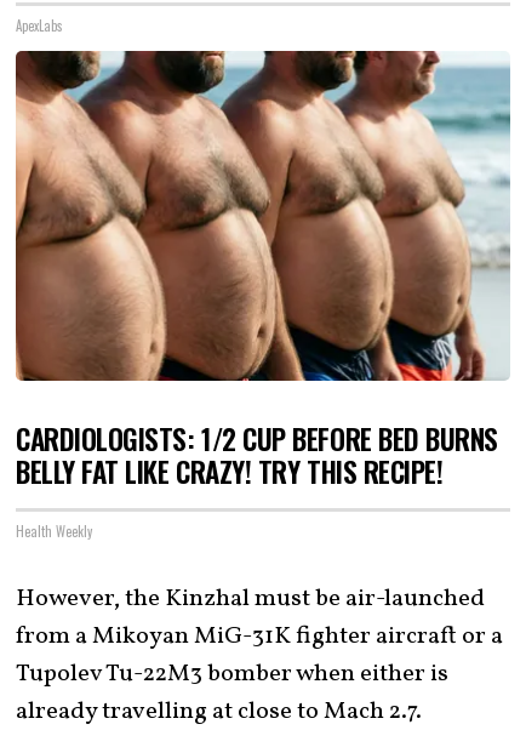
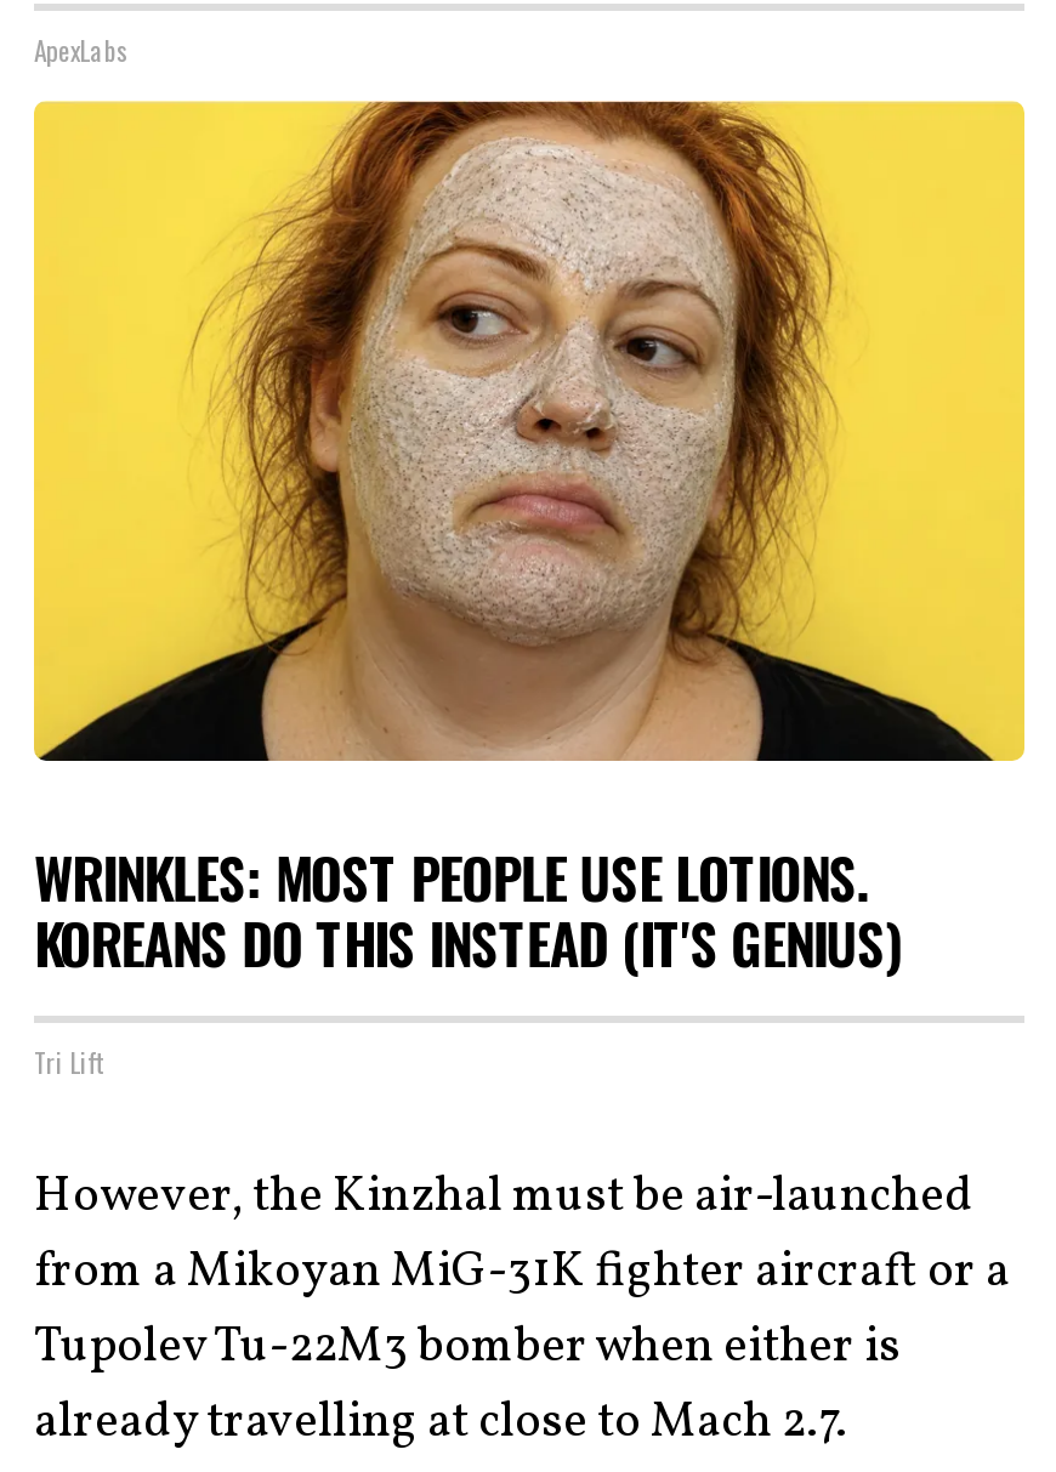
- [image]
- CARDIOLOGISTS: 1/2 CUP BEFORE BED BURNS
- BELLY FAT LIKE CRAZY! TRY THIS RECIPE!
+ [image]
+ WRINKLES: MOST PEOPLE USE LOTIONS.
+ KOREANS DO THIS INSTEAD (IT'S GENIUS)

- Health Weekly
+ Tri Lift
